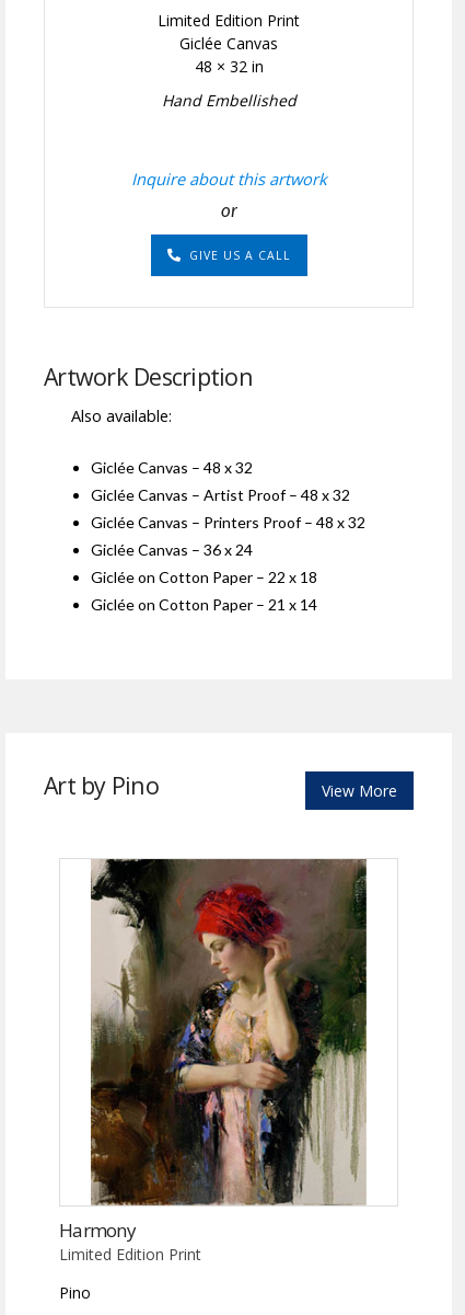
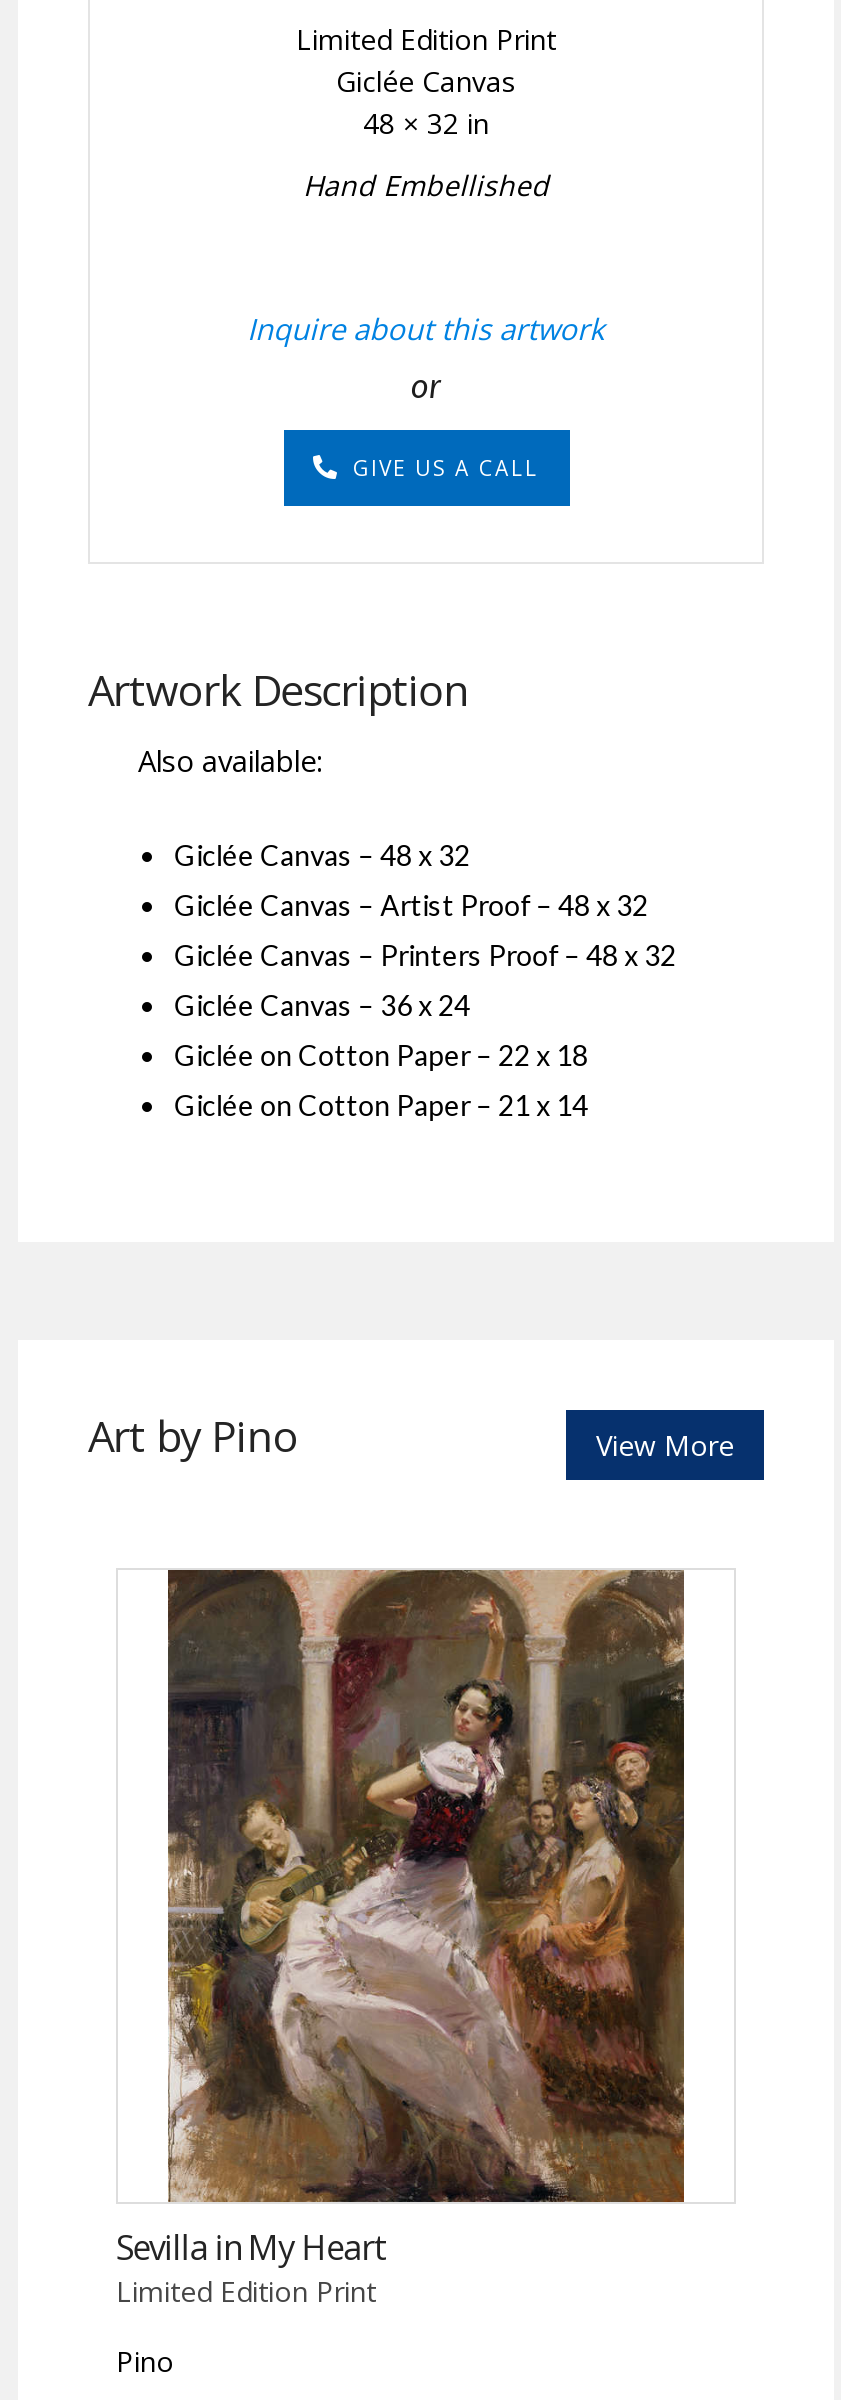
- [image]
- Harmony
+ [image]
+ Sevilla in My Heart
